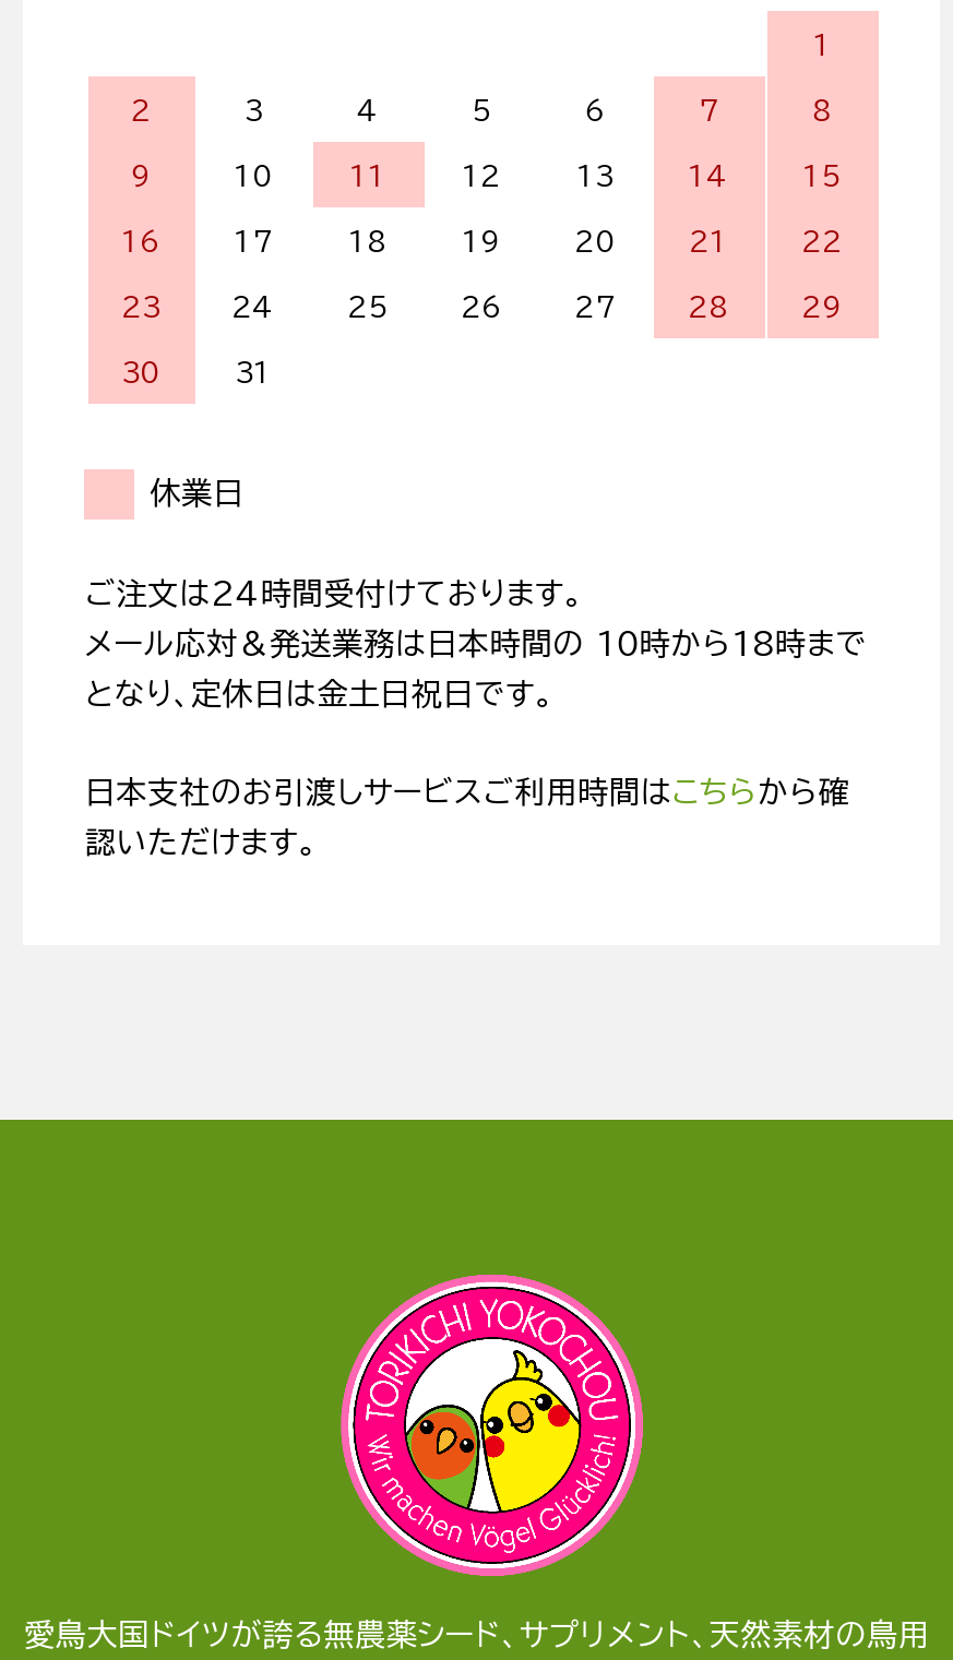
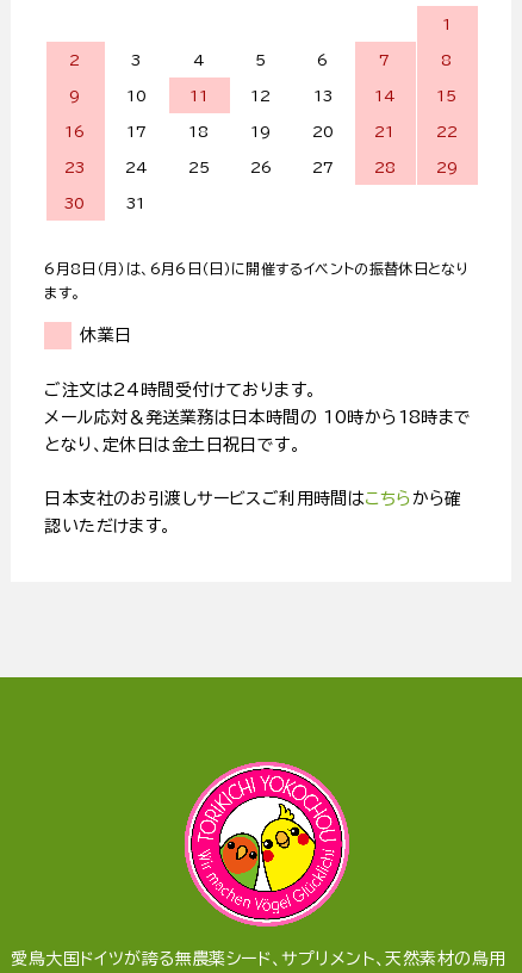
+ 6月8日（月）は、6月6日（日）に開催するイベントの振替休日となり
+ ます。
